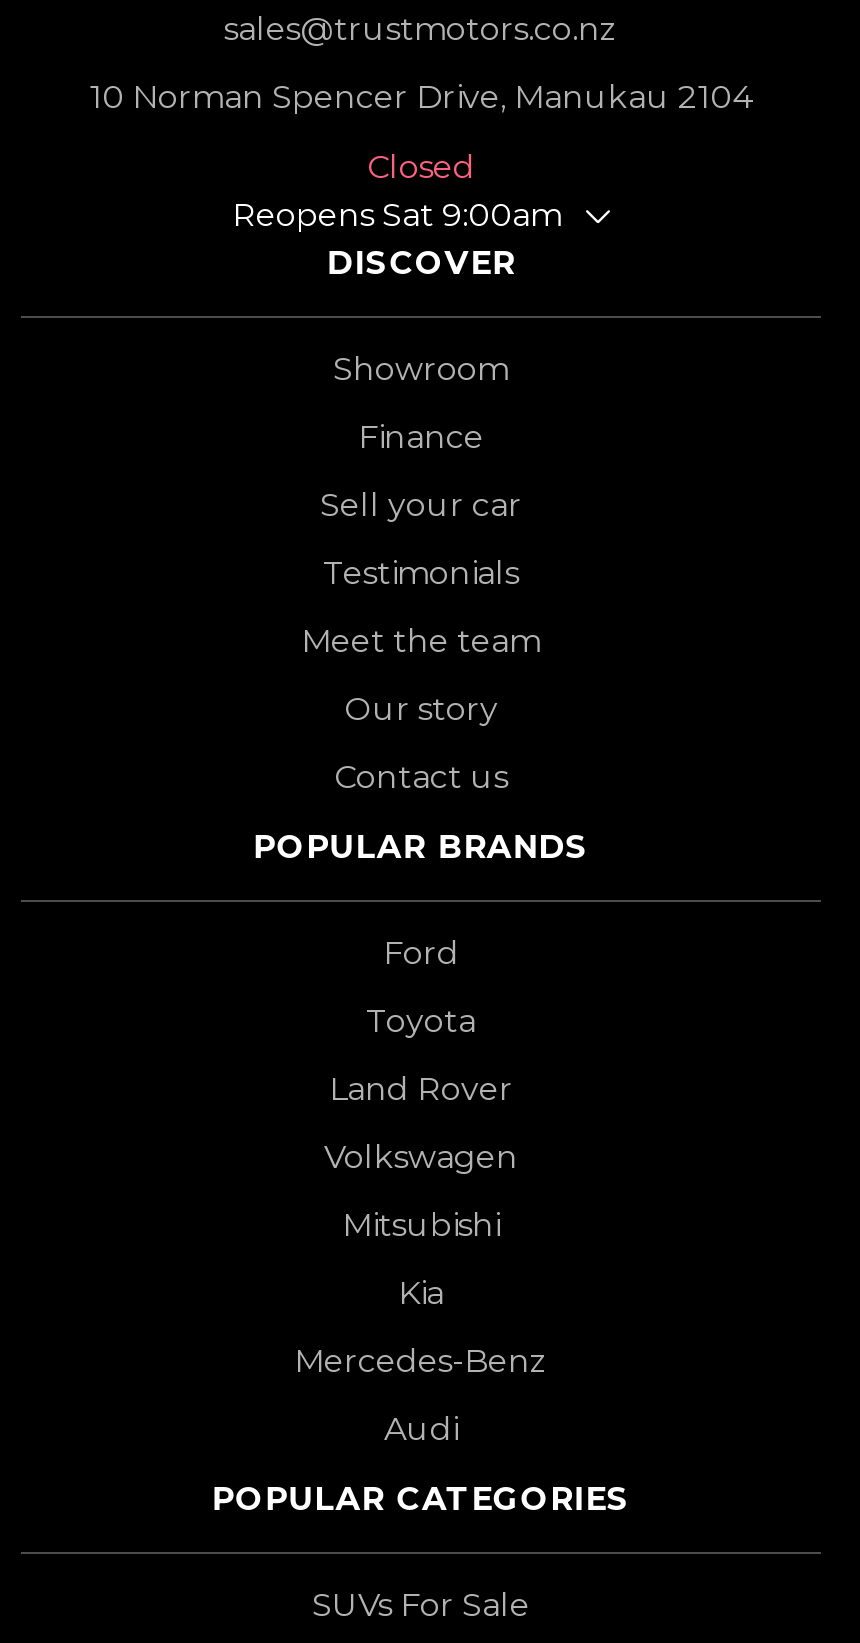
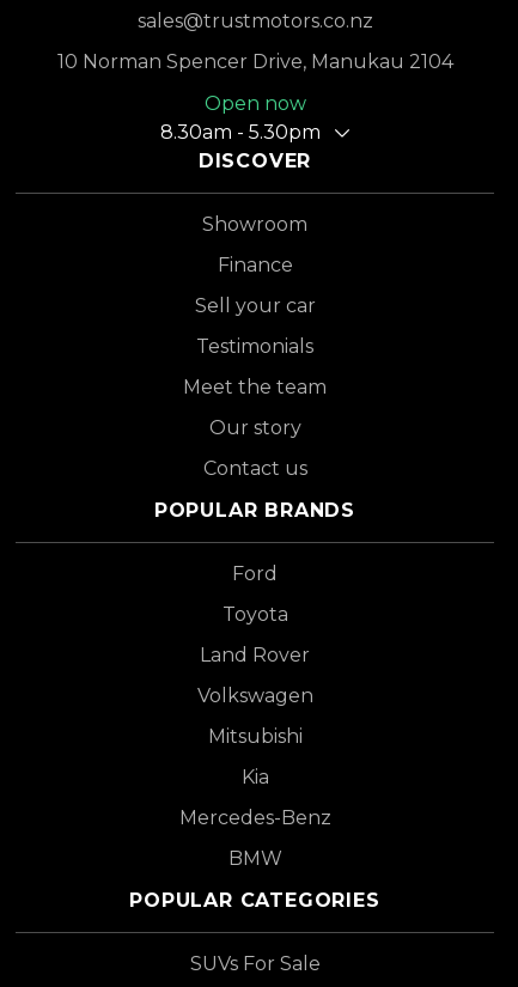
- Closed
- Reopens Sat 9:00am
+ Open now
+ 8.30am - 5.30pm

- Audi
+ BMW
